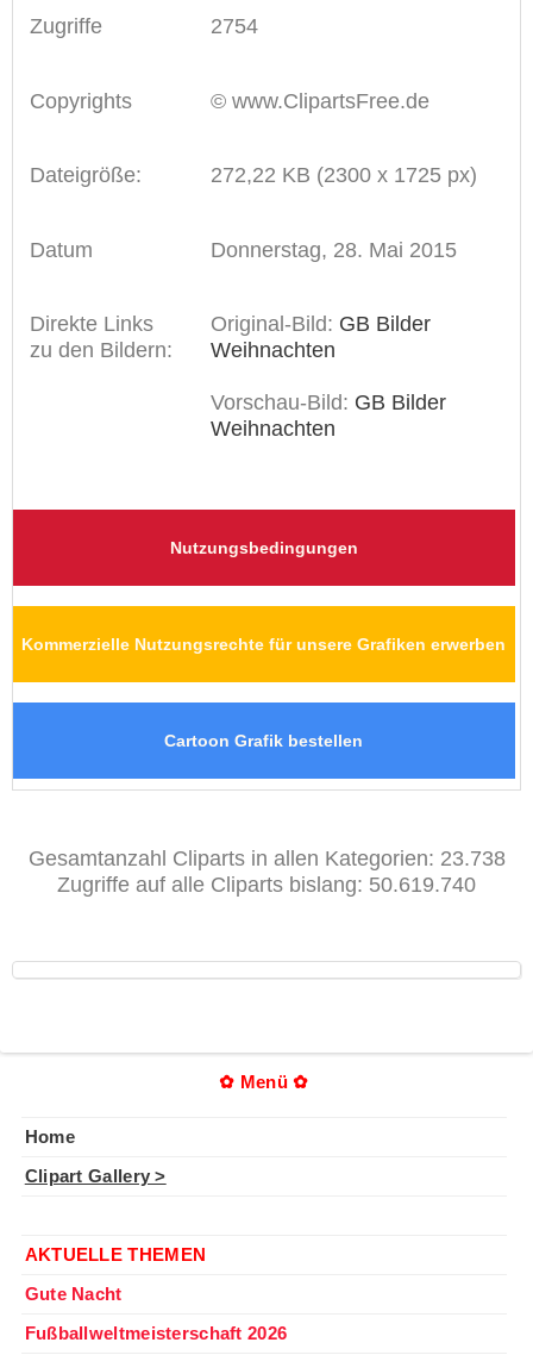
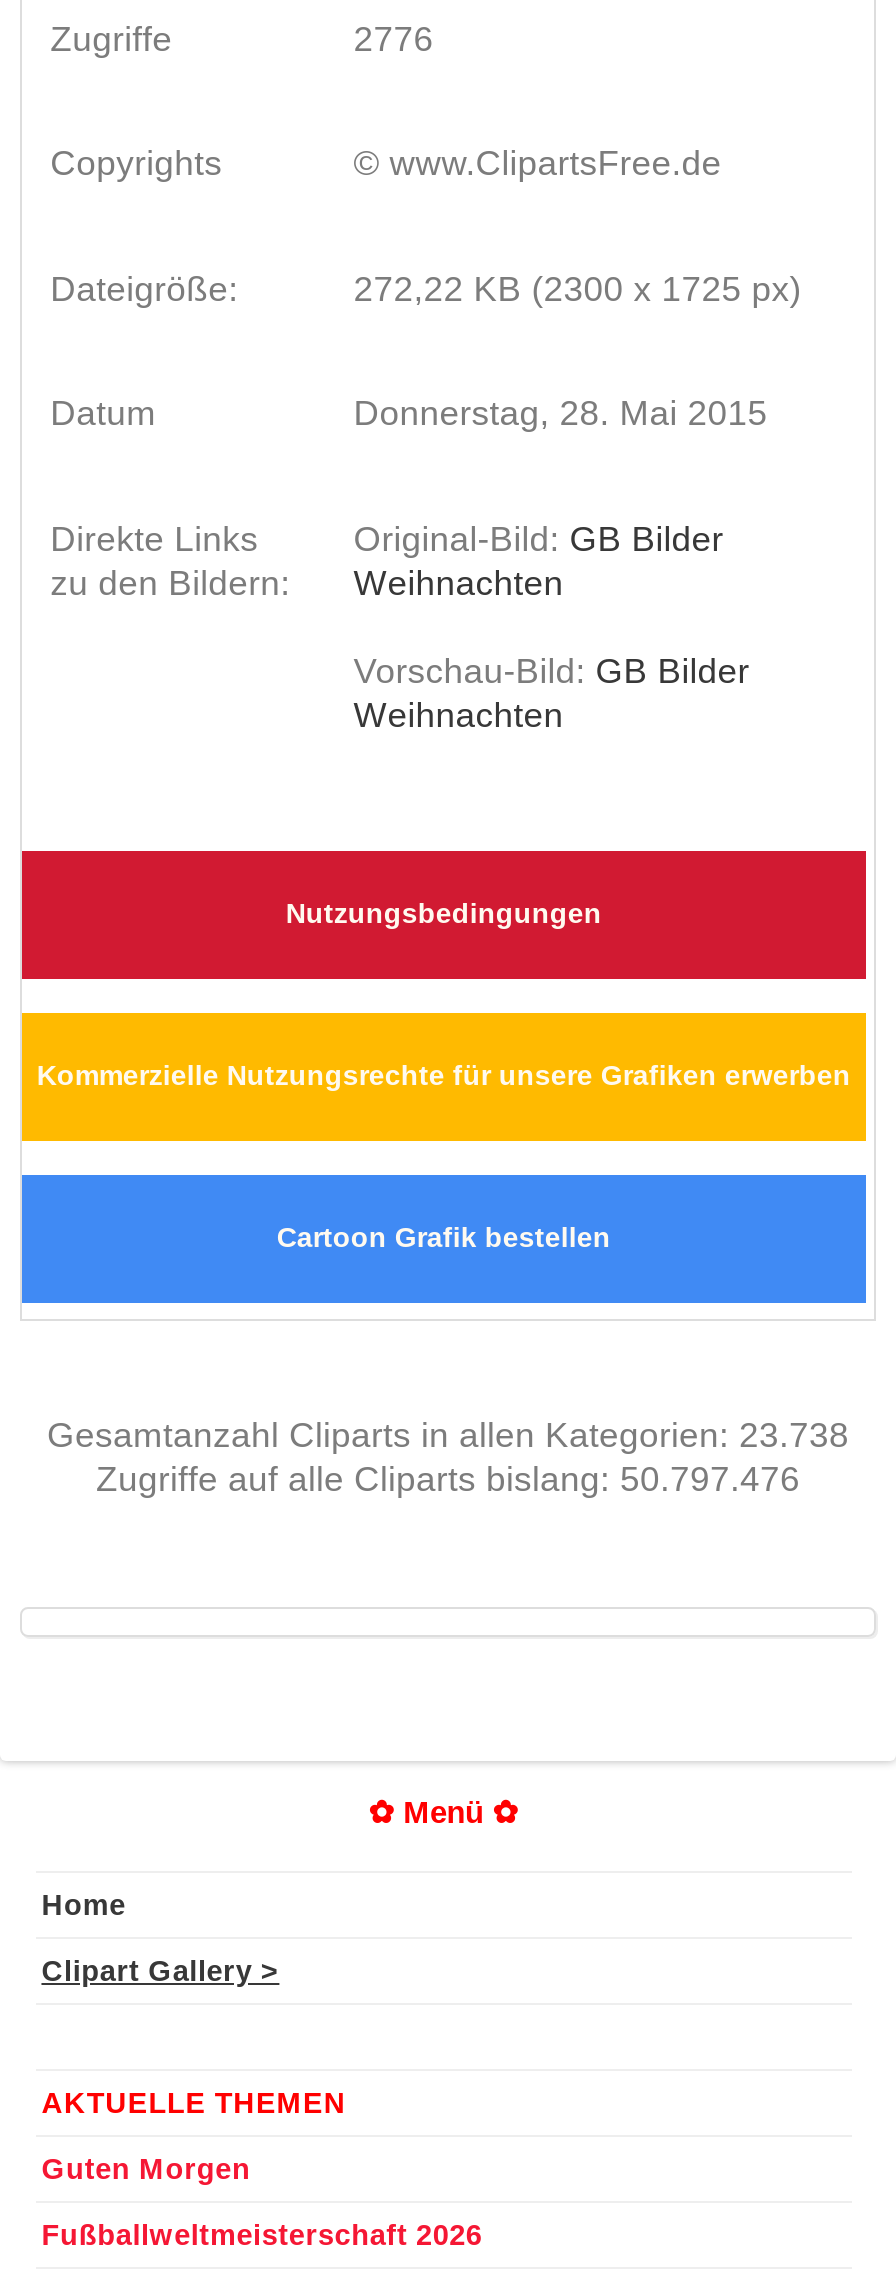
- 2754
+ 2776

- Zugriffe auf alle Cliparts bislang: 50.619.740
+ Zugriffe auf alle Cliparts bislang: 50.797.476

- Gute Nacht
+ Guten Morgen
